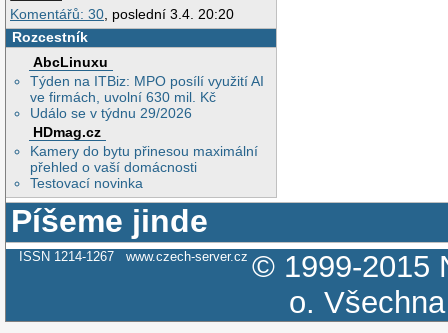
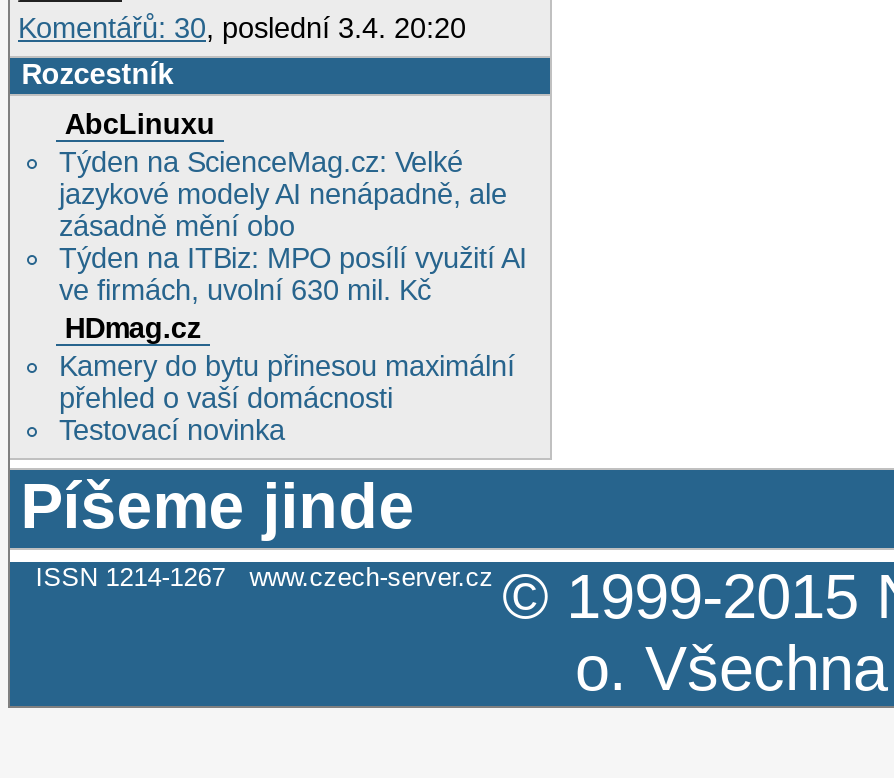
+ Týden na ScienceMag.cz: Velké
+ jazykové modely AI nenápadně, ale
+ zásadně mění obo

moved down: Týden na ITBiz: MPO posílí využití AI | ve firmách, uvolní 630 mil. Kč

- Událo se v týdnu 29/2026
